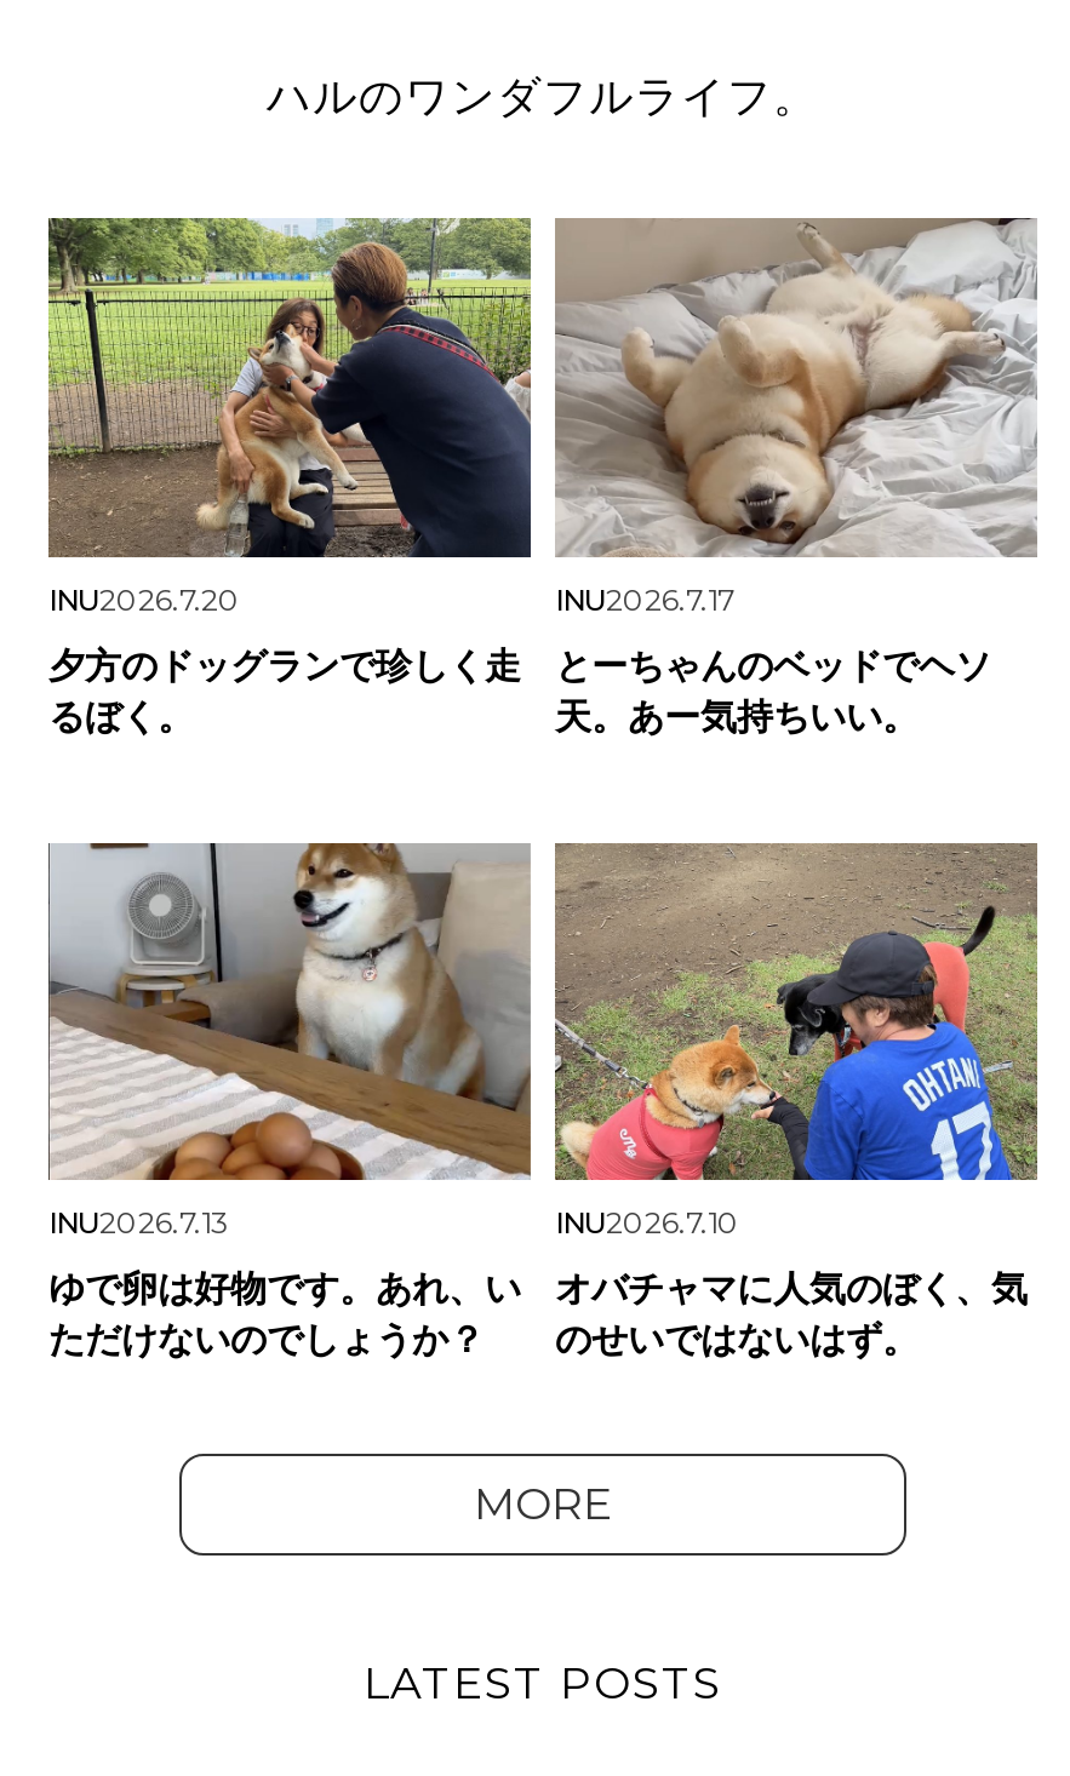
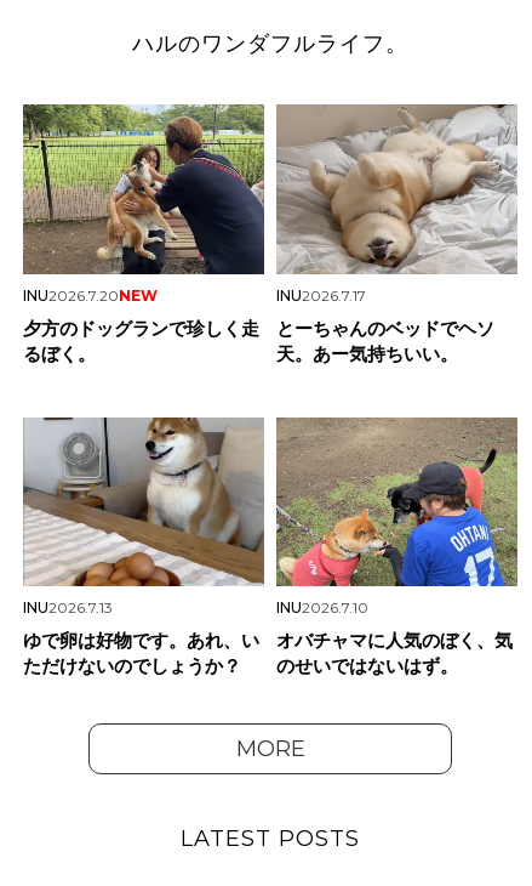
- INU2026.7.20
+ INU2026.7.20NEW
